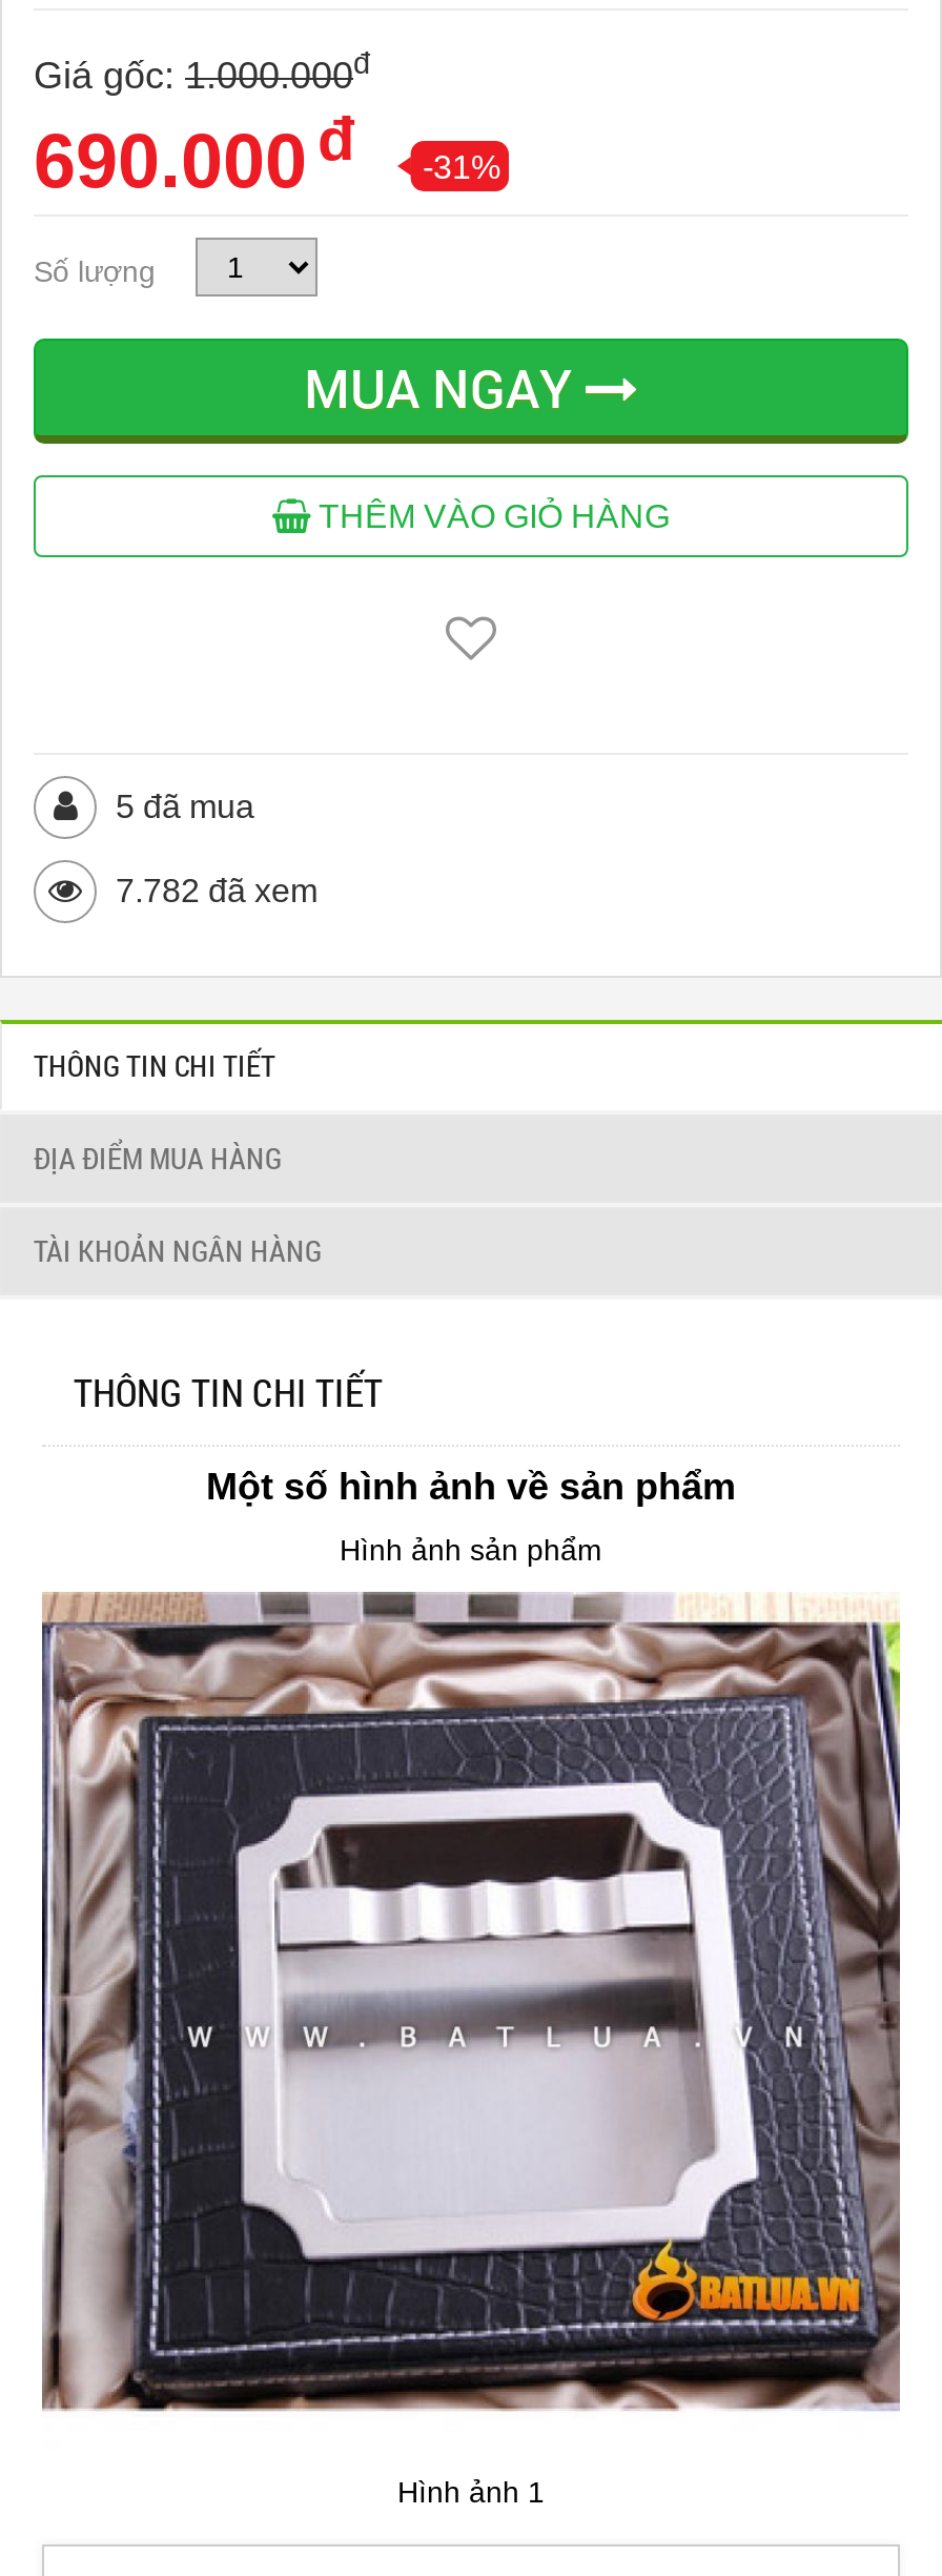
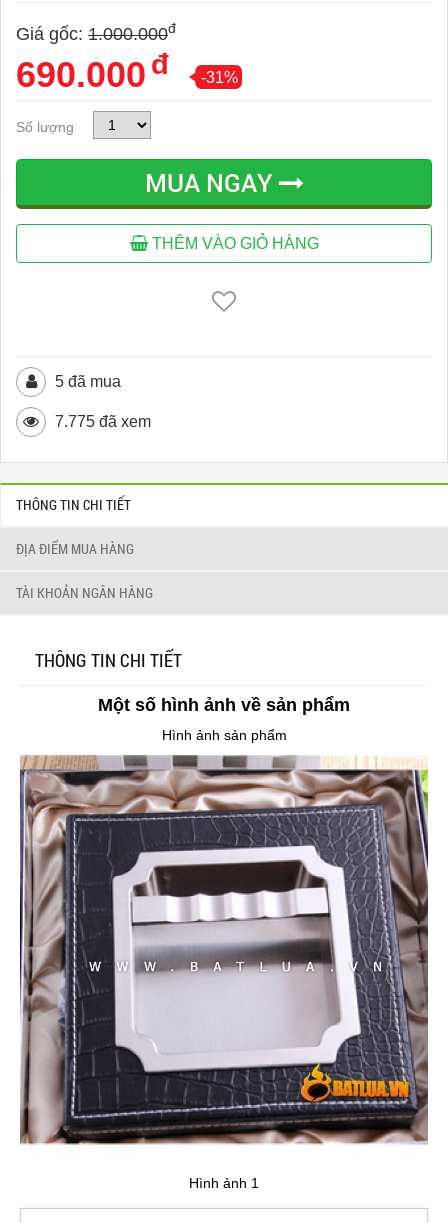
- 7.782 đã xem
+ 7.775 đã xem
